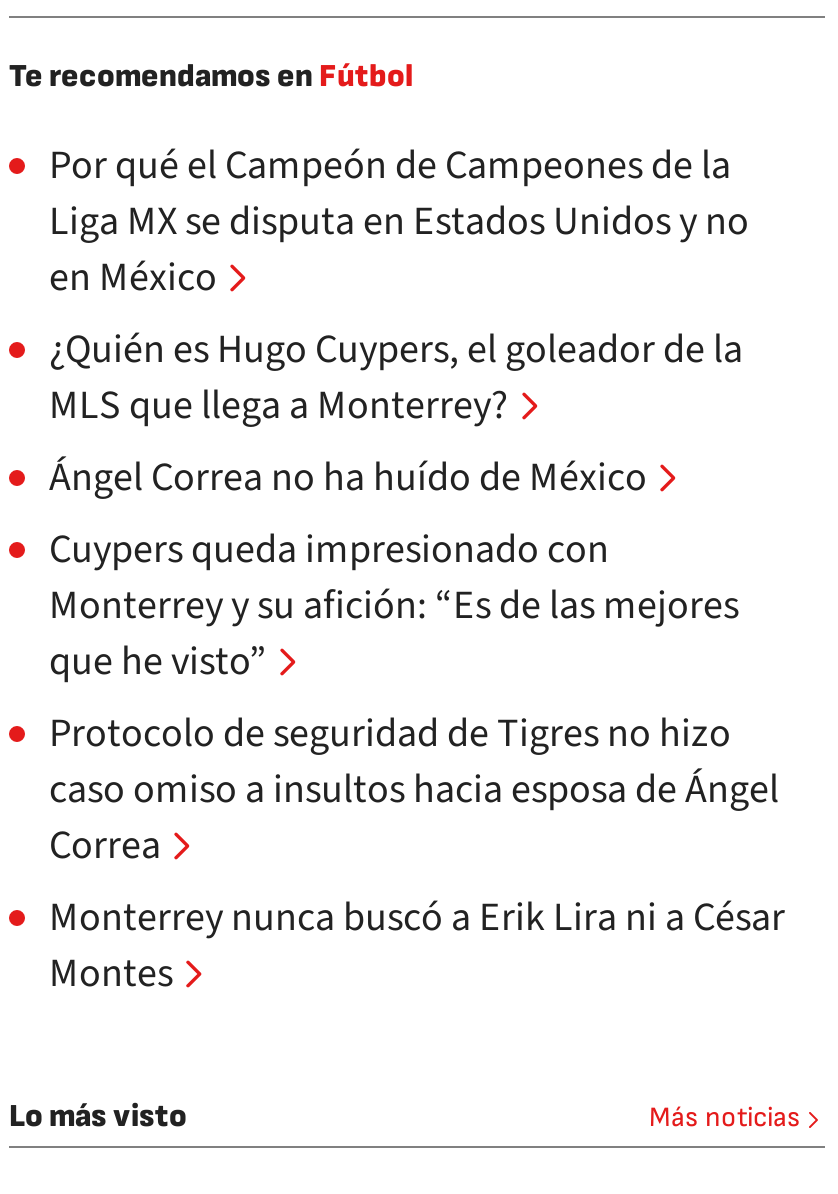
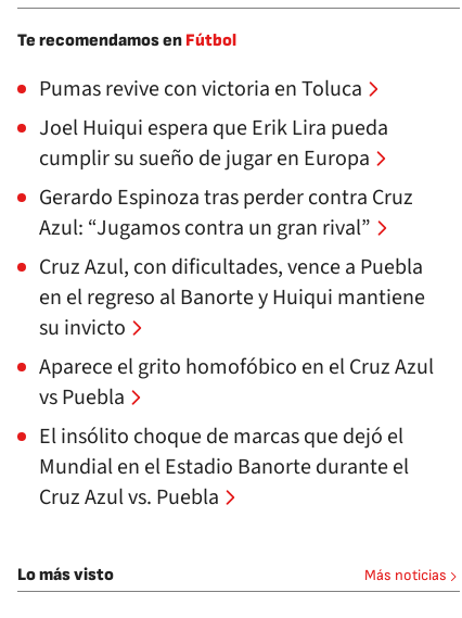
- Por qué el Campeón de Campeones de la
- Liga MX se disputa en Estados Unidos y no
- en México
- ¿Quién es Hugo Cuypers, el goleador de la
- MLS que llega a Monterrey?
- Ángel Correa no ha huído de México
- Cuypers queda impresionado con
- Monterrey y su afición: “Es de las mejores
- que he visto”
- Protocolo de seguridad de Tigres no hizo
- caso omiso a insultos hacia esposa de Ángel
- Correa
- Monterrey nunca buscó a Erik Lira ni a César
- Montes
+ Pumas revive con victoria en Toluca
+ Joel Huiqui espera que Erik Lira pueda
+ cumplir su sueño de jugar en Europa
+ Gerardo Espinoza tras perder contra Cruz
+ Azul: “Jugamos contra un gran rival”
+ Cruz Azul, con dificultades, vence a Puebla
+ en el regreso al Banorte y Huiqui mantiene
+ su invicto
+ Aparece el grito homofóbico en el Cruz Azul
+ vs Puebla
+ El insólito choque de marcas que dejó el
+ Mundial en el Estadio Banorte durante el
+ Cruz Azul vs. Puebla
